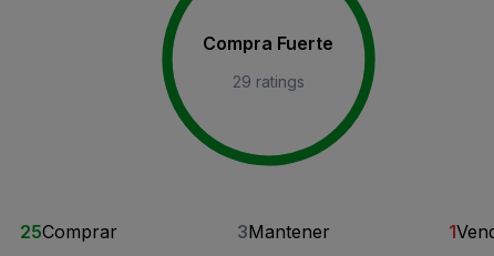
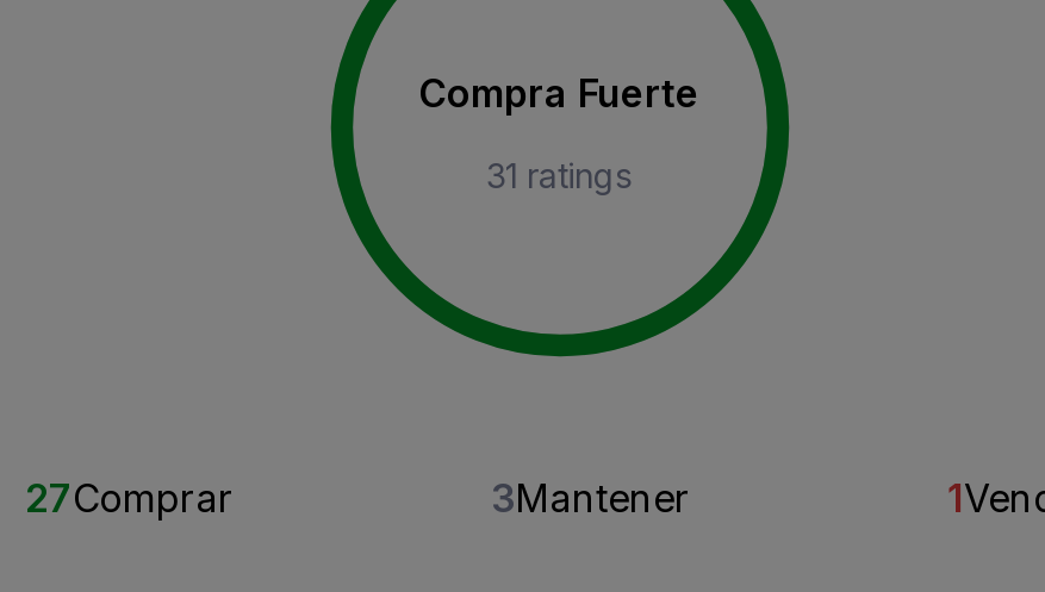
- 29 ratings
+ 31 ratings

- 25Comprar
+ 27Comprar
